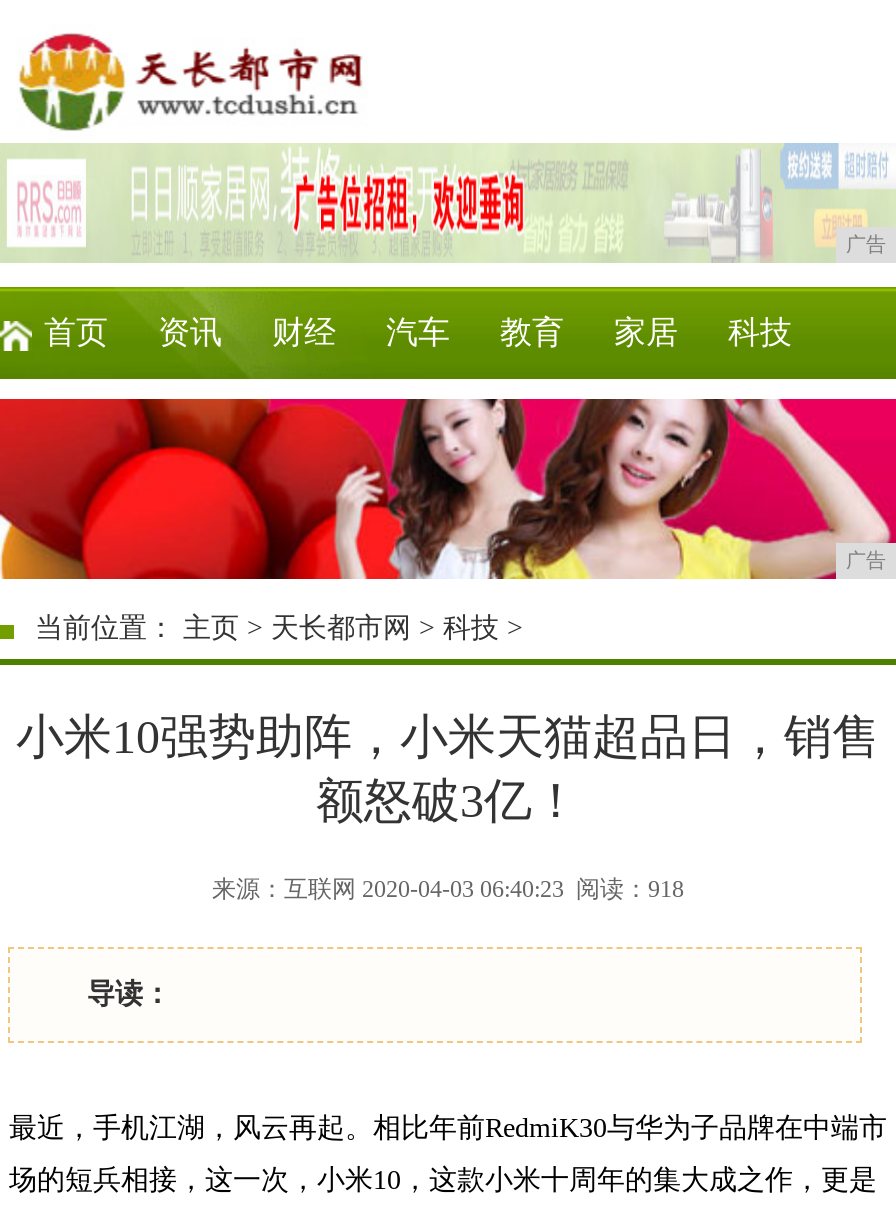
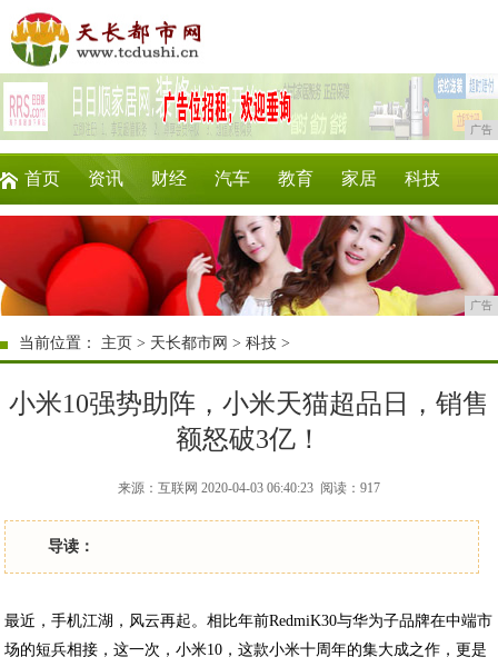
- 来源：互联网 2020-04-03 06:40:23阅读：918
+ 来源：互联网 2020-04-03 06:40:23阅读：917
